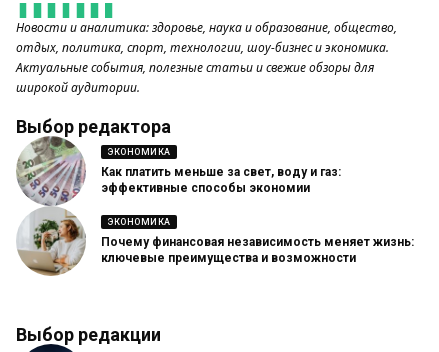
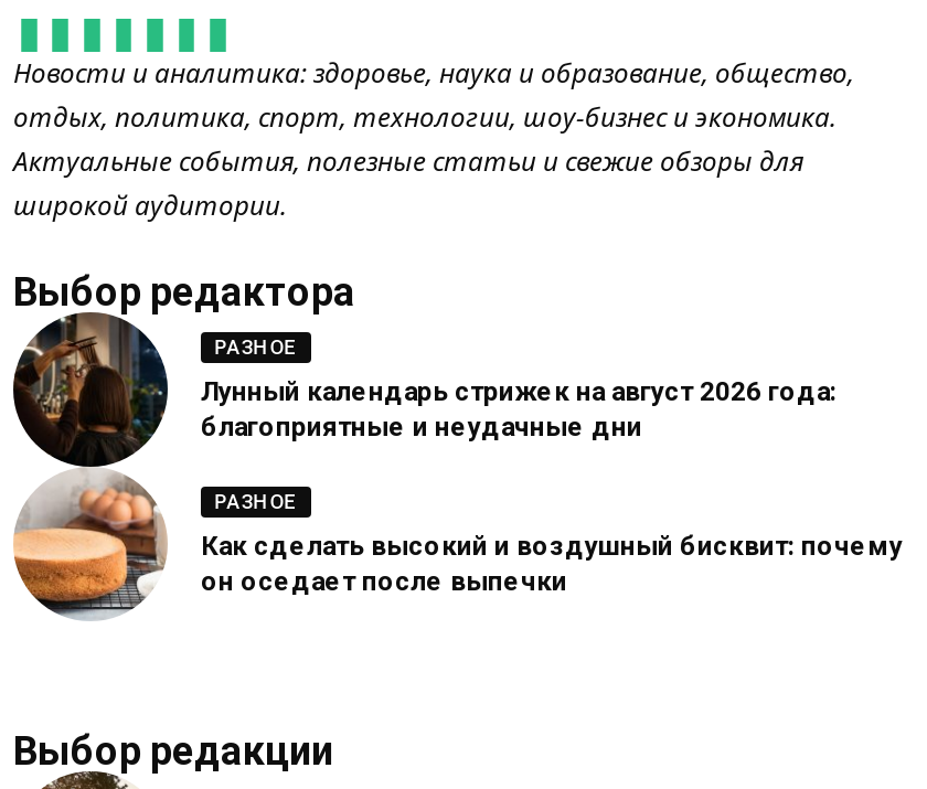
- [image]
- Как платить меньше за свет, воду и газ:
- эффективные способы экономии
+ [image]
+ Лунный календарь стрижек на август 2026 года:
+ благоприятные и неудачные дни

- ЭКОНОМИКА
+ РАЗНОЕ

- ЭКОНОМИКА
+ РАЗНОЕ

- Почему финансовая независимость меняет жизнь:
- ключевые преимущества и возможности
+ Как сделать высокий и воздушный бисквит: почему
+ он оседает после выпечки
